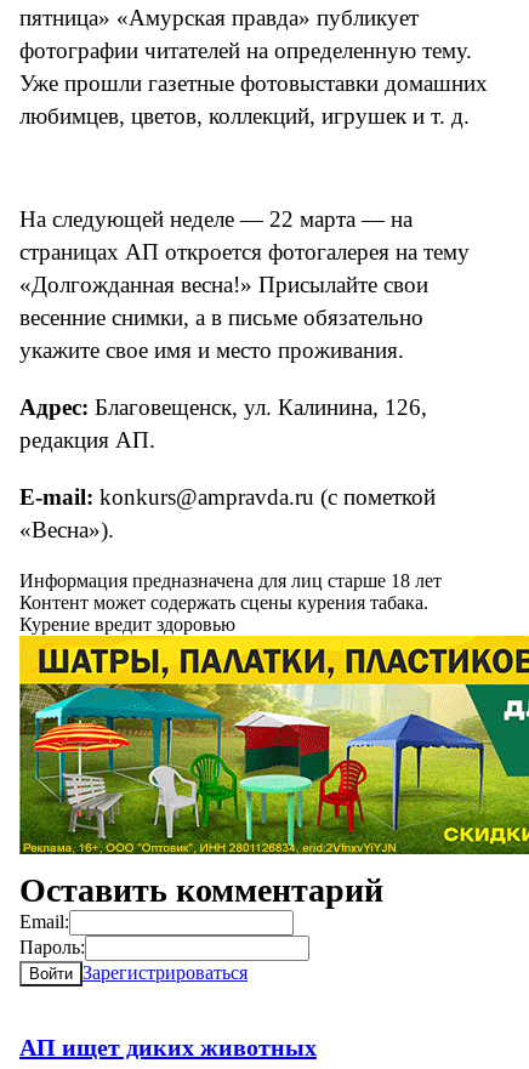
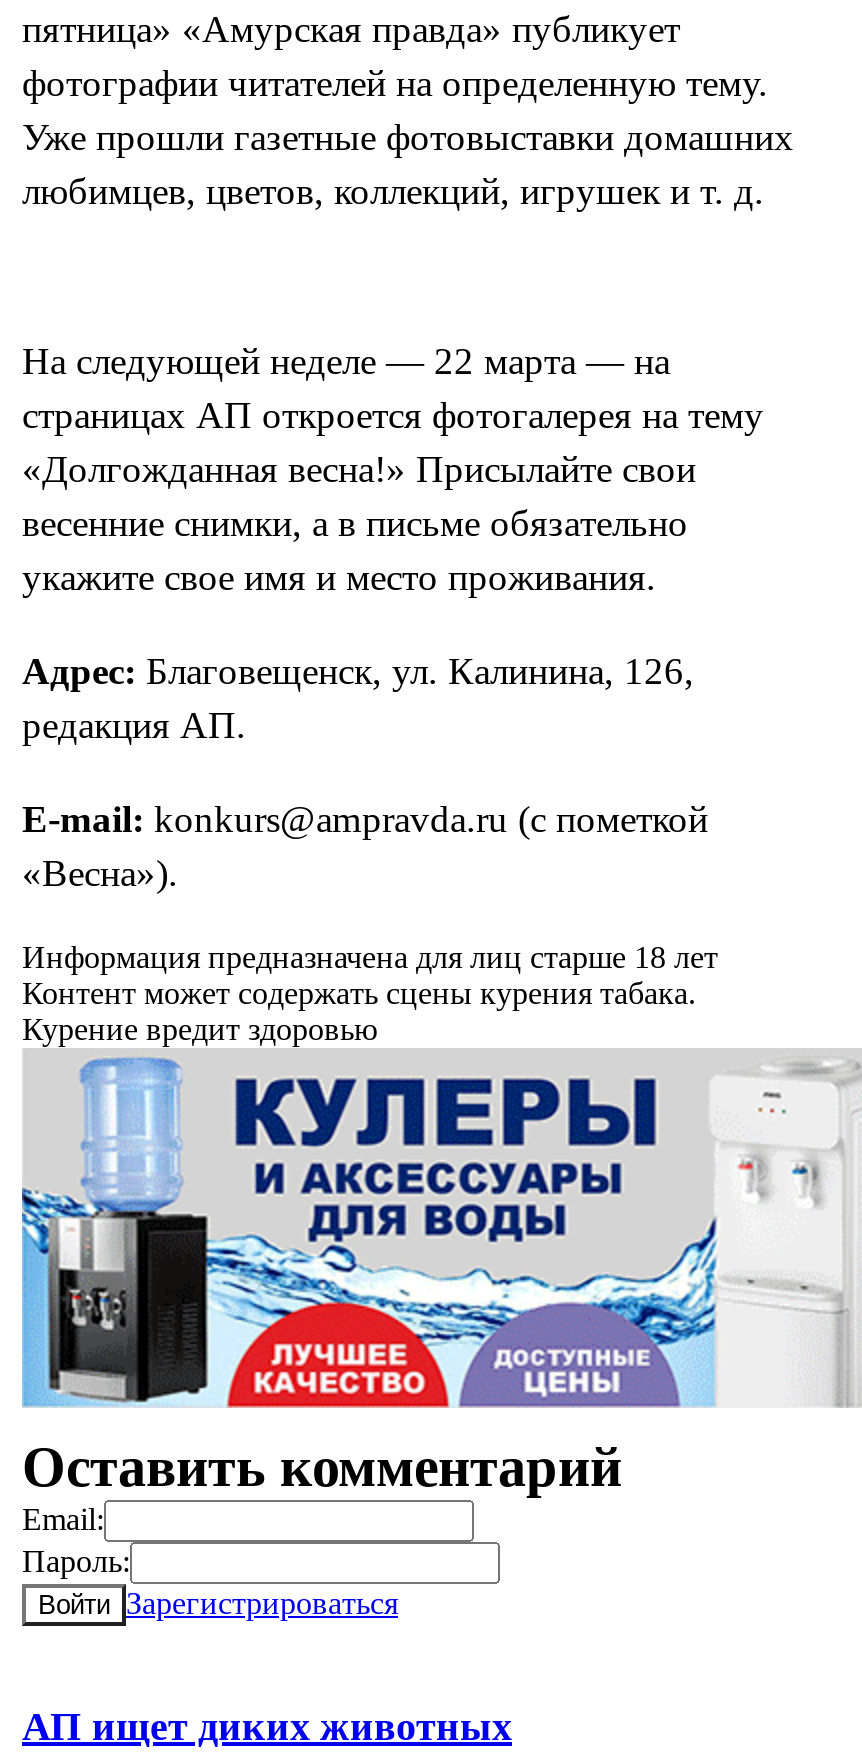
- [image]
+ [image]
